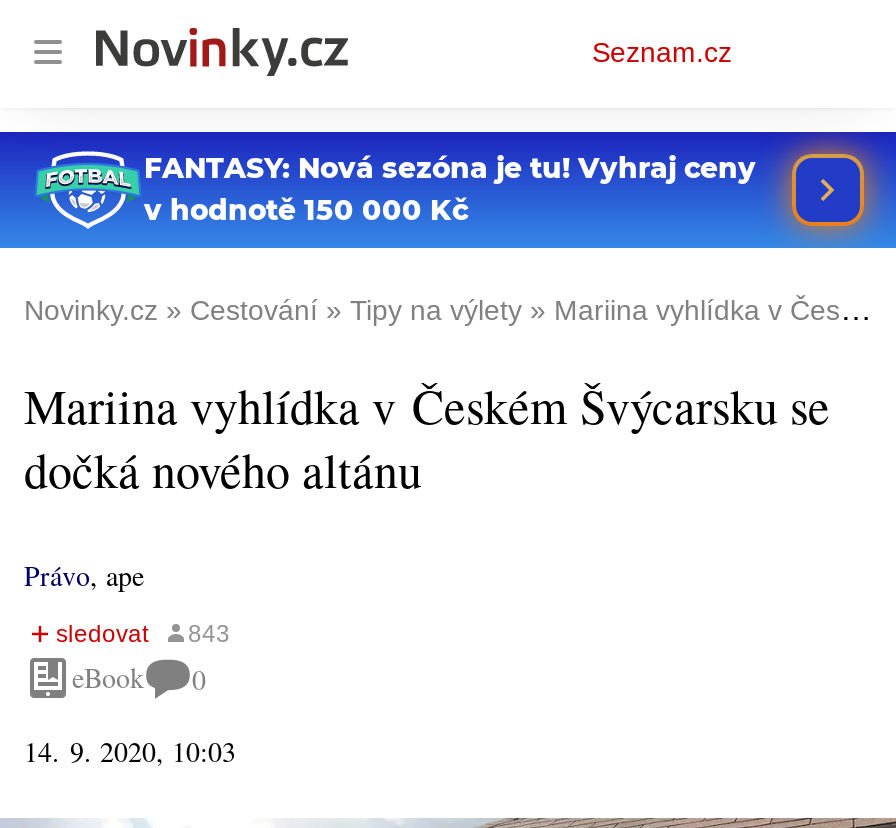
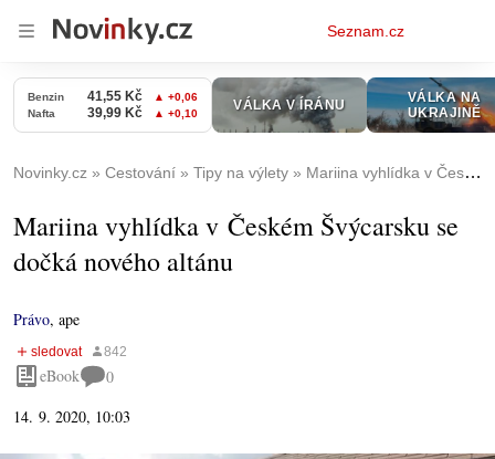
- [image]
+ [image]
